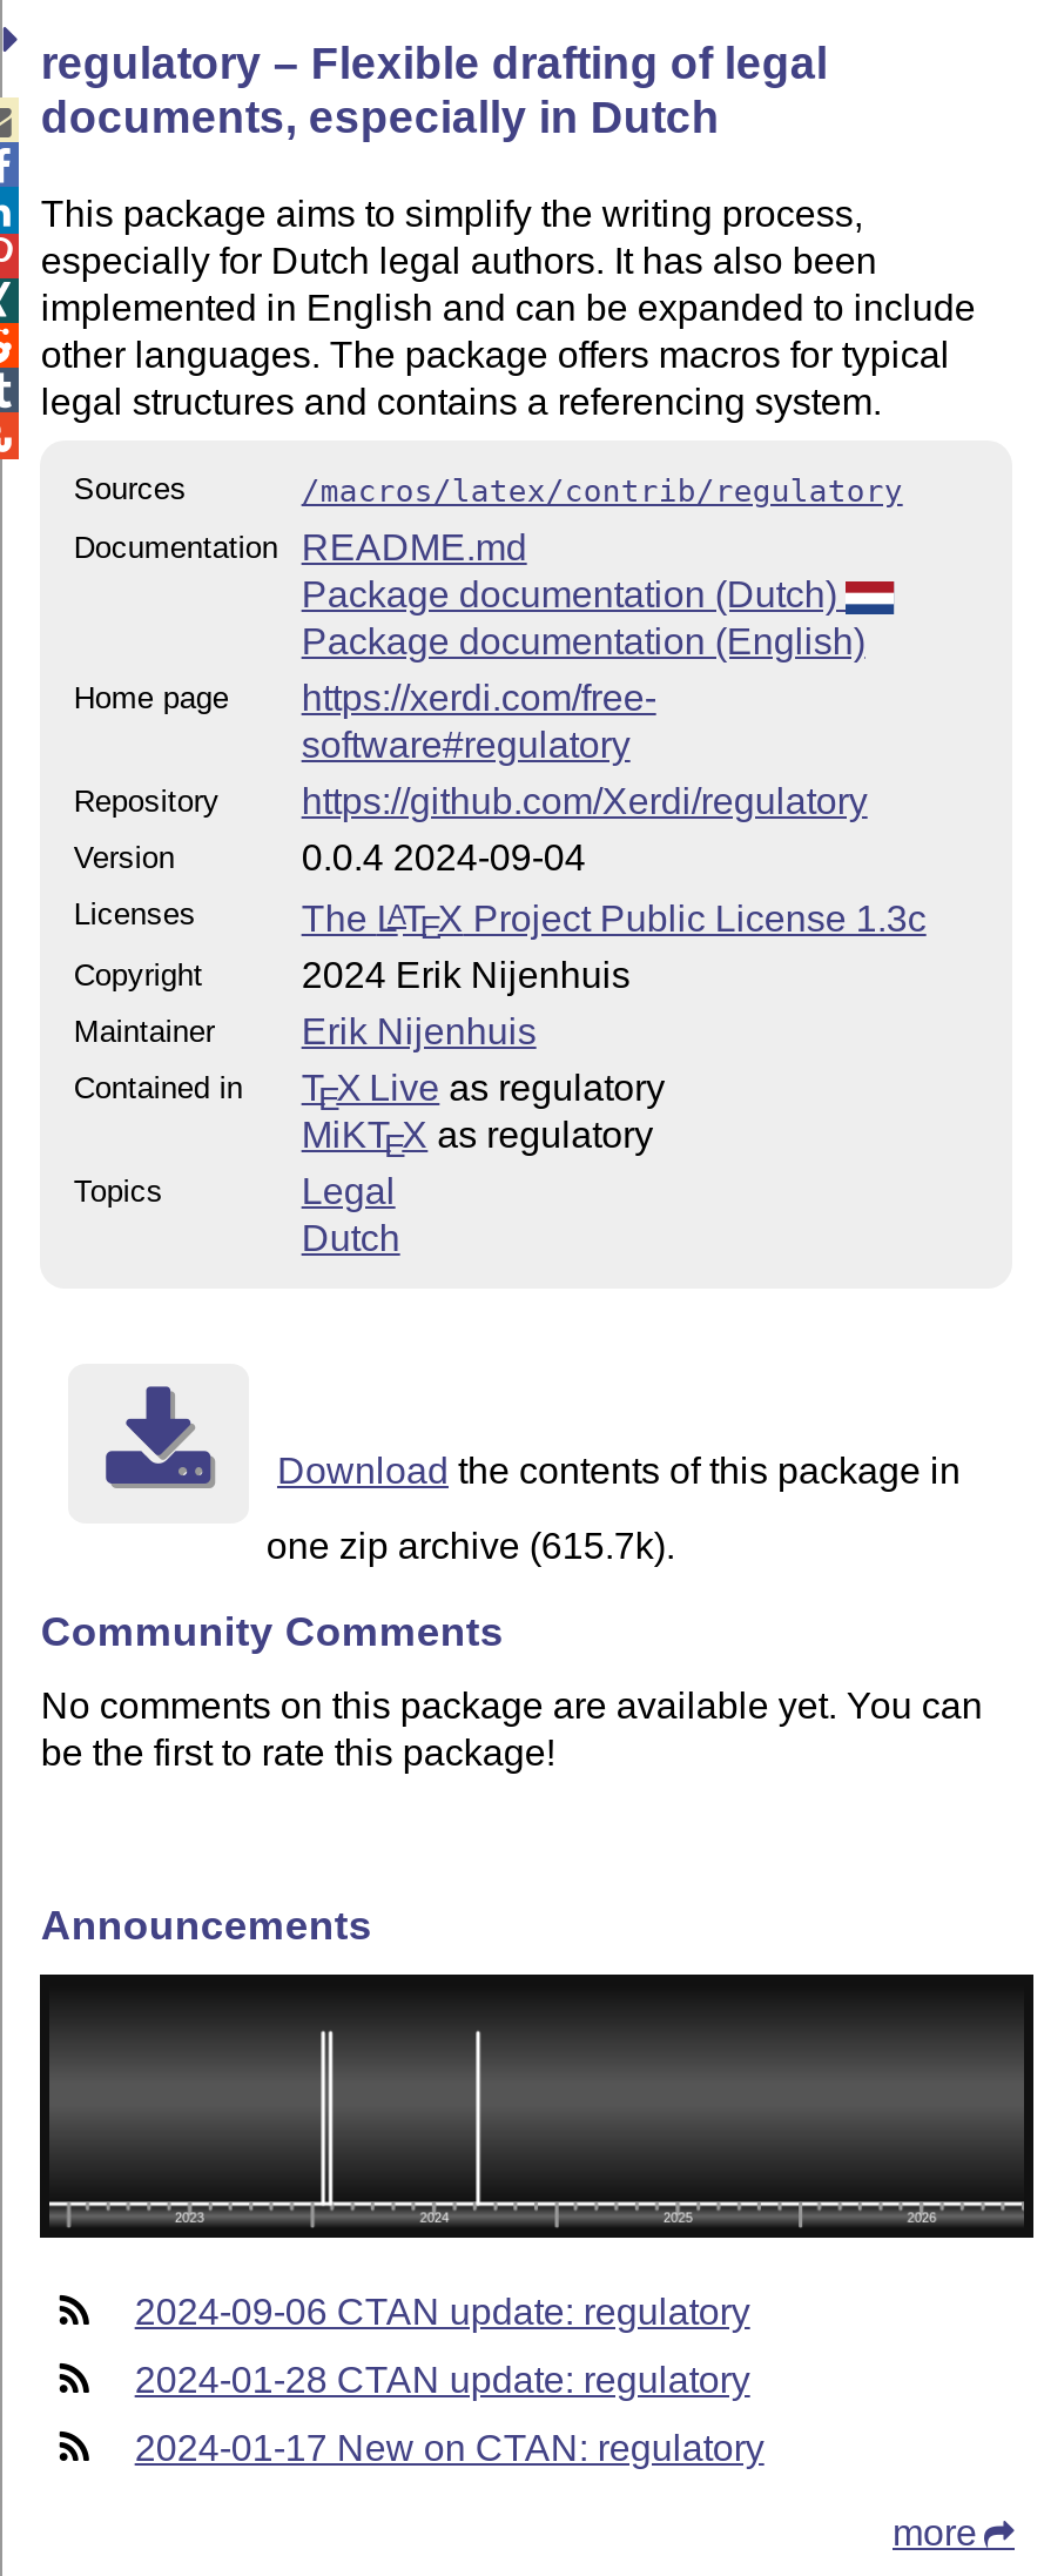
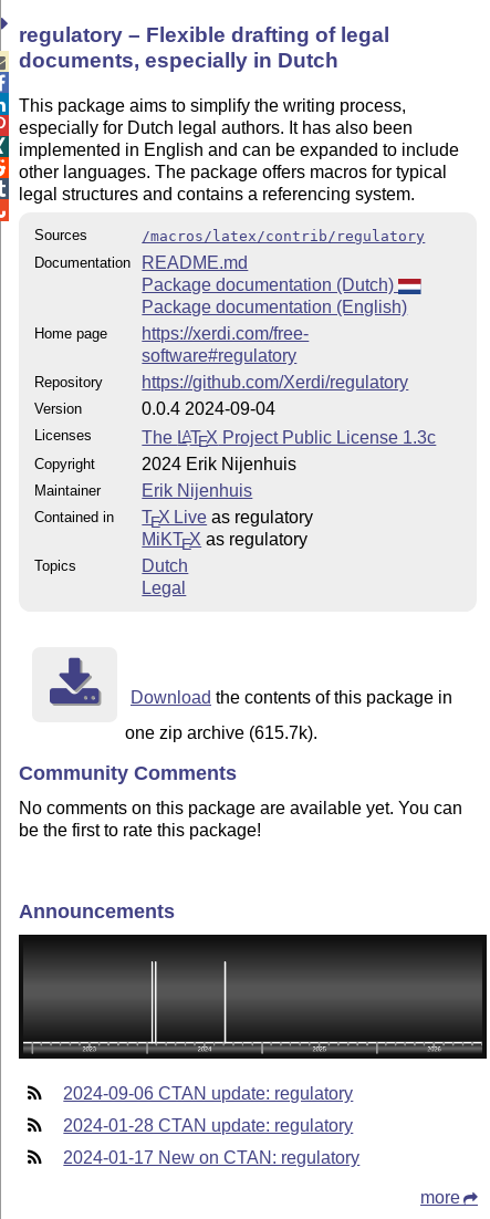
moved down: Legal

moved up: Dutch
